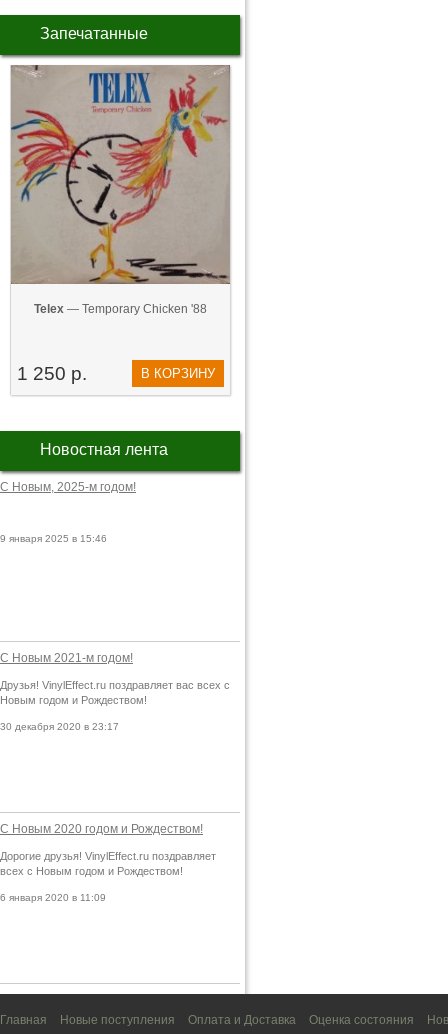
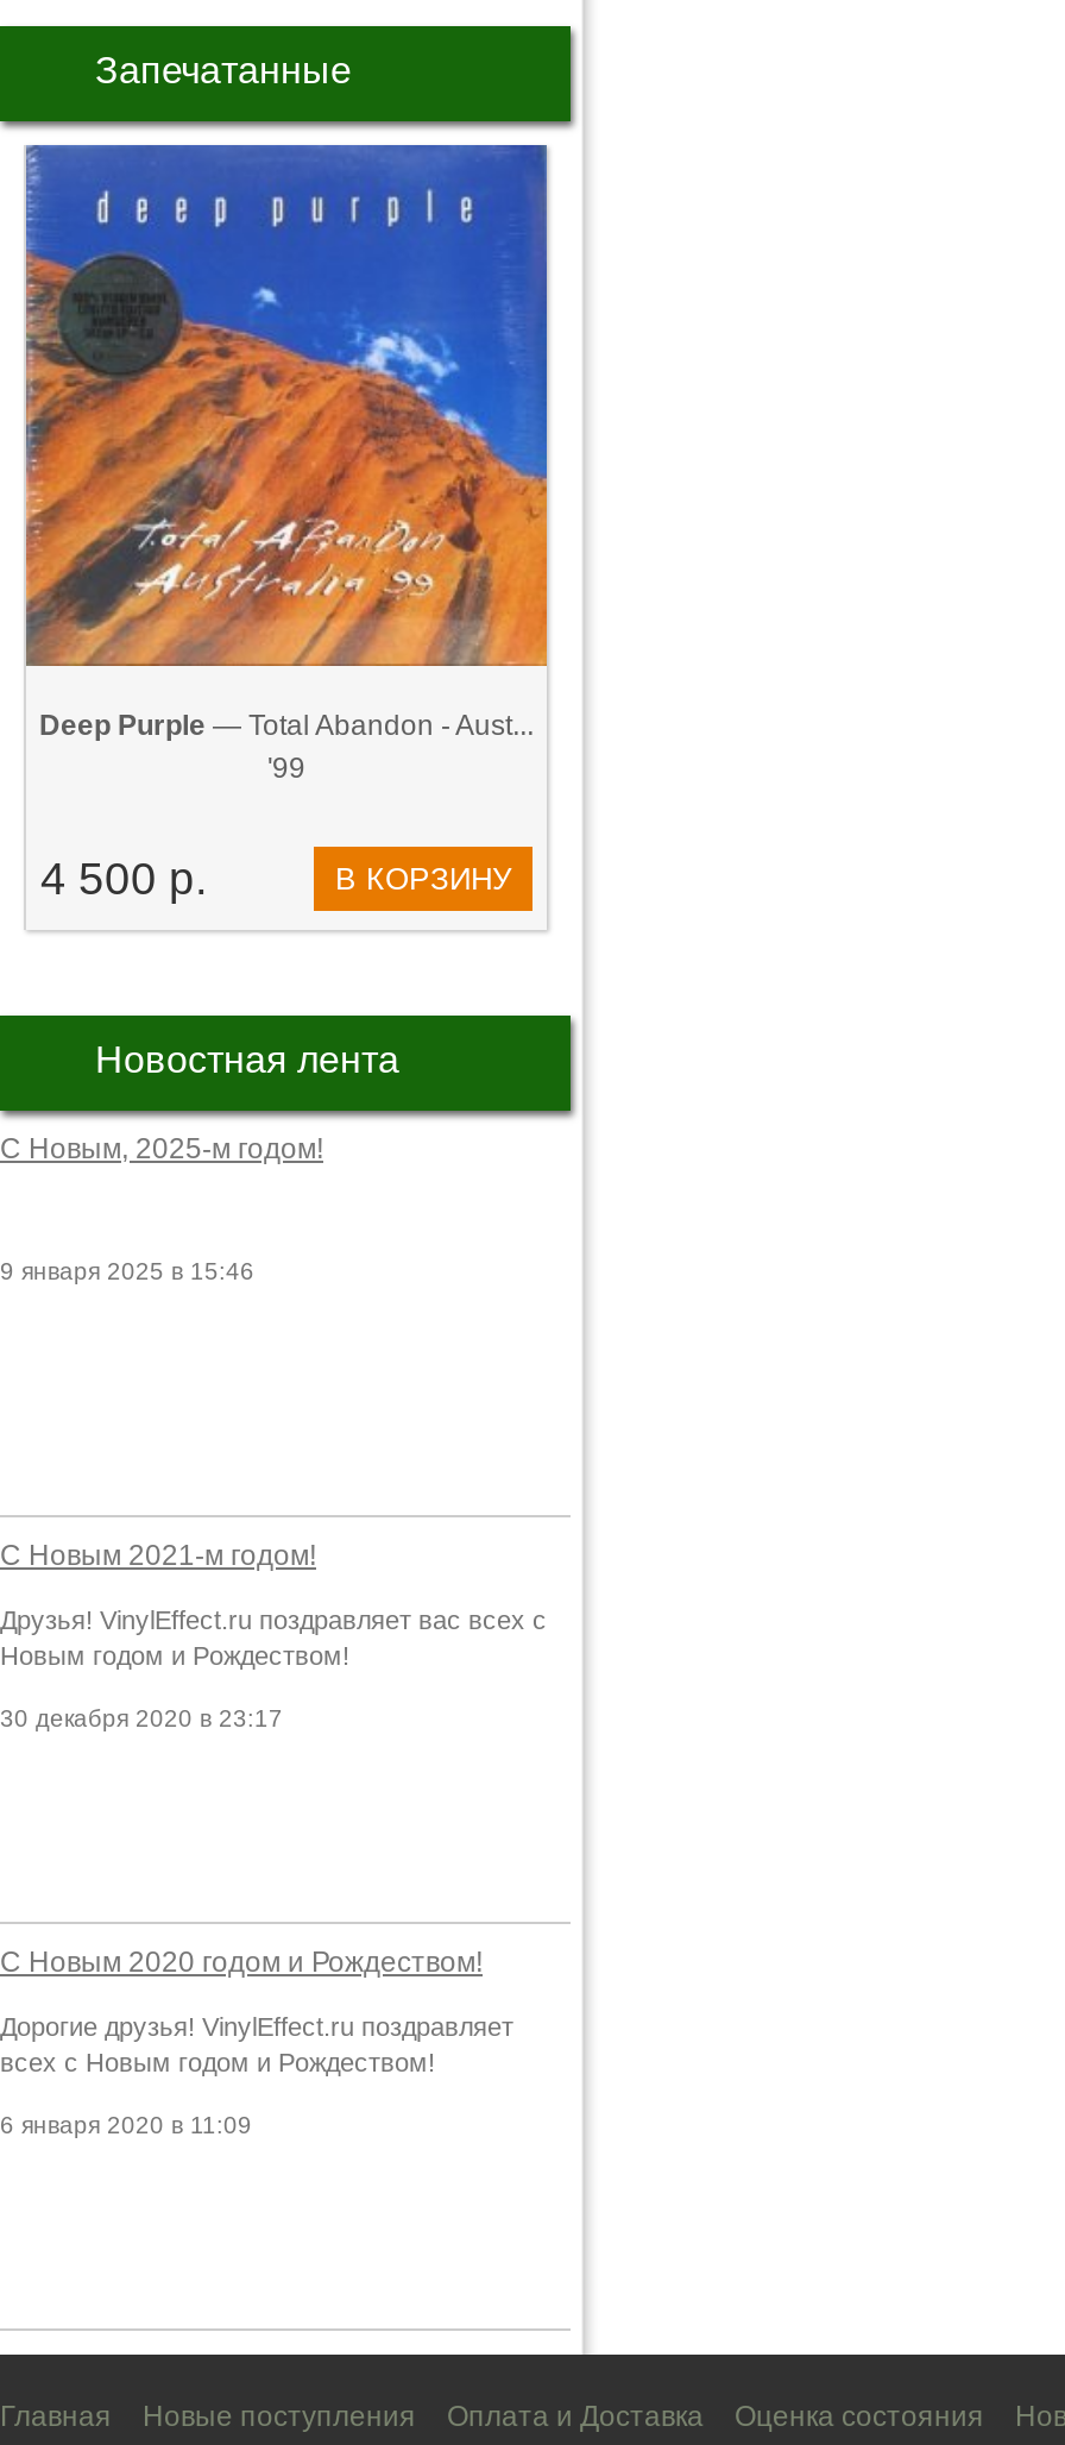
- [image]
- Telex — Temporary Chicken '88
+ [image]
+ Deep Purple — Total Abandon - Aust...
+ '99

- 1 250 р.
+ 4 500 р.
